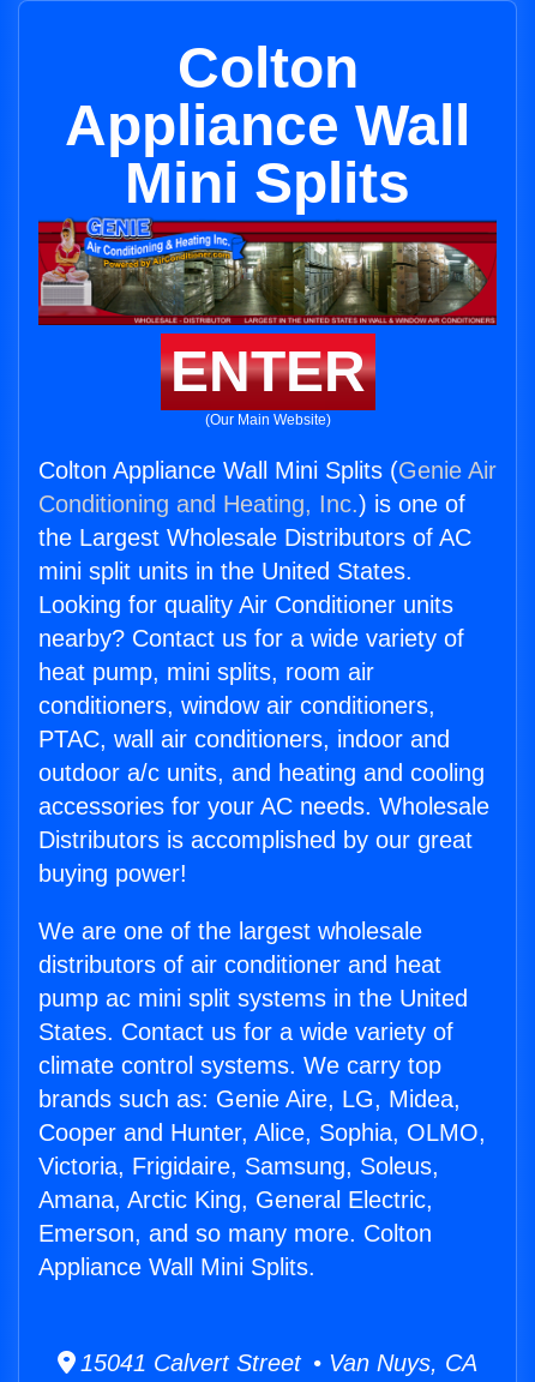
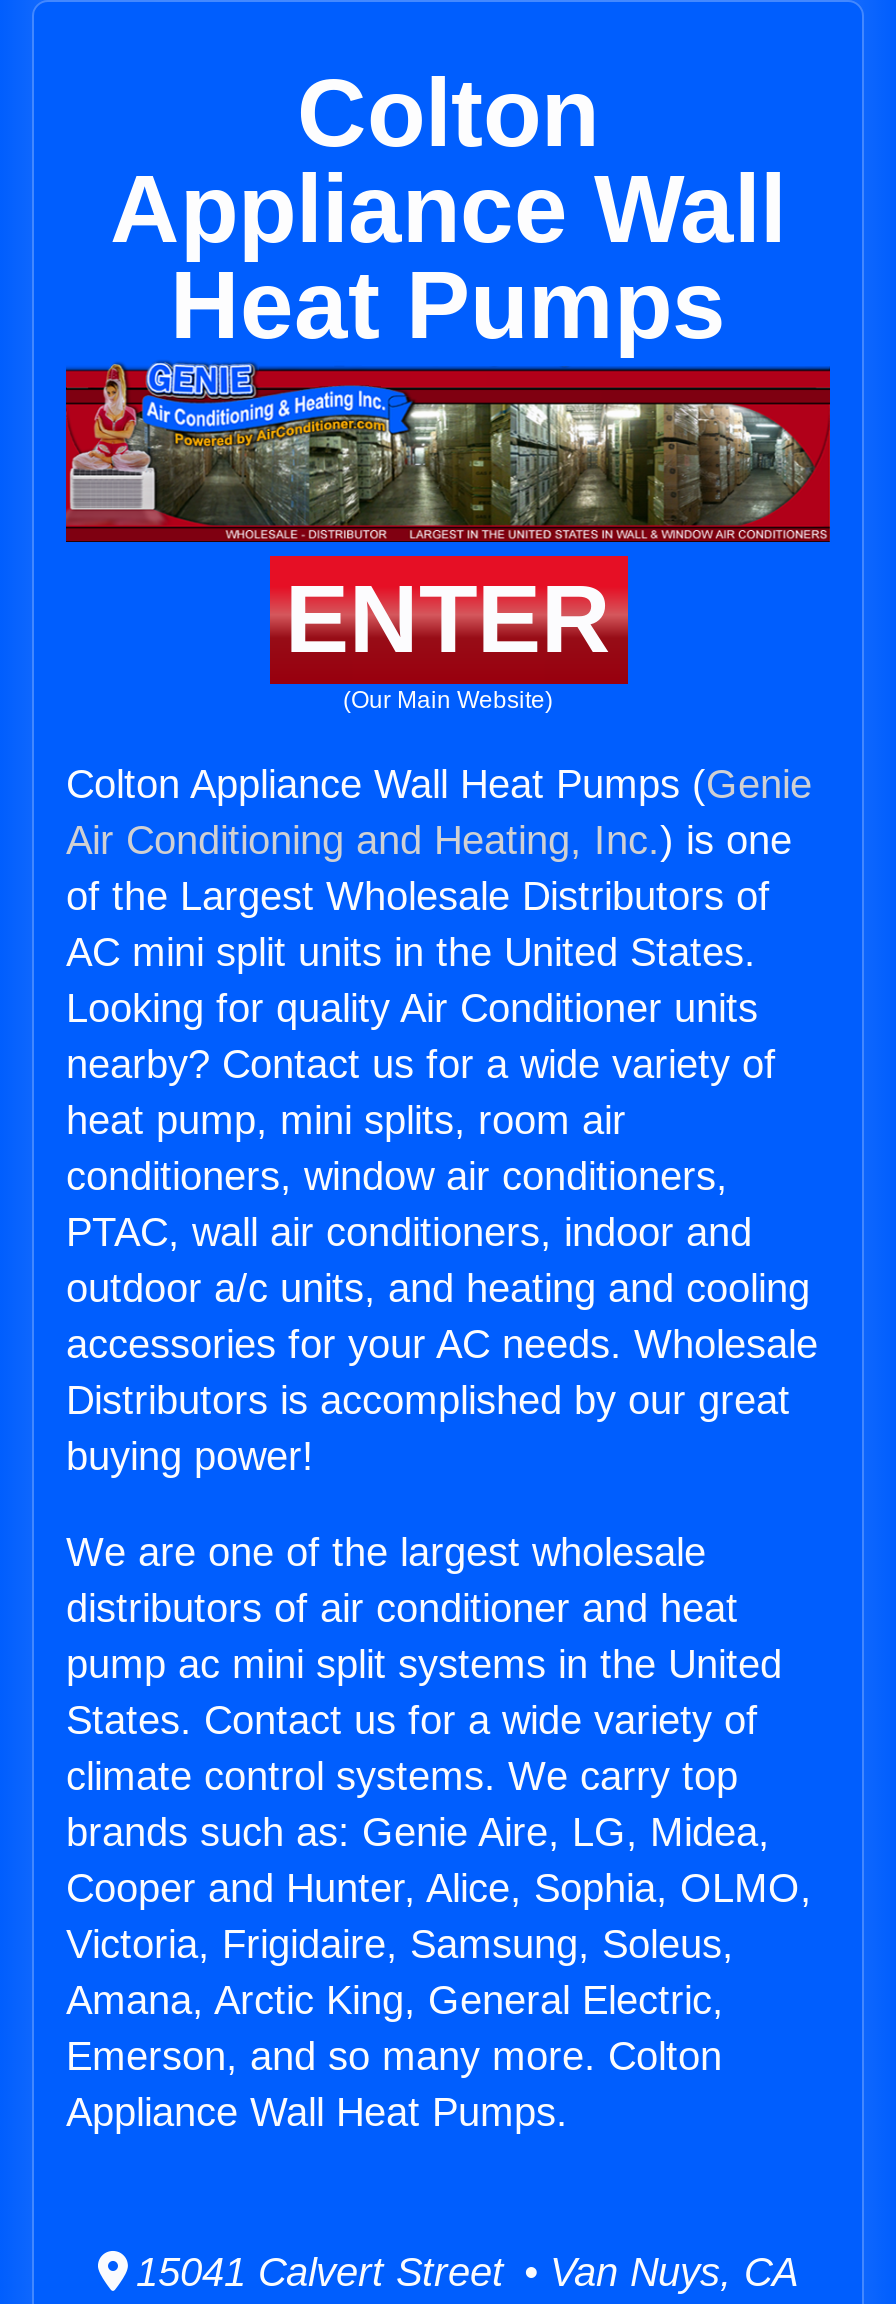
- Mini Splits
+ Heat Pumps

- Colton Appliance Wall Mini Splits (Genie Air
- Conditioning and Heating, Inc.) is one of
- the Largest Wholesale Distributors of AC
- mini split units in the United States.
+ Colton Appliance Wall Heat Pumps (Genie
+ Air Conditioning and Heating, Inc.) is one
+ of the Largest Wholesale Distributors of
+ AC mini split units in the United States.

- Appliance Wall Mini Splits.
+ Appliance Wall Heat Pumps.
